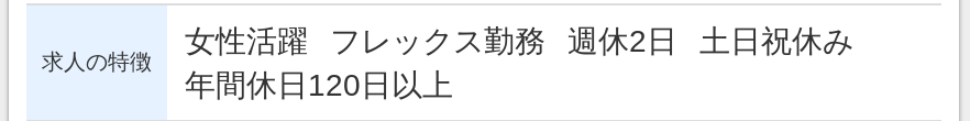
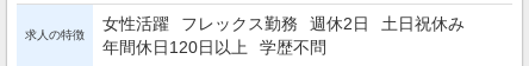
+ 学歴不問
